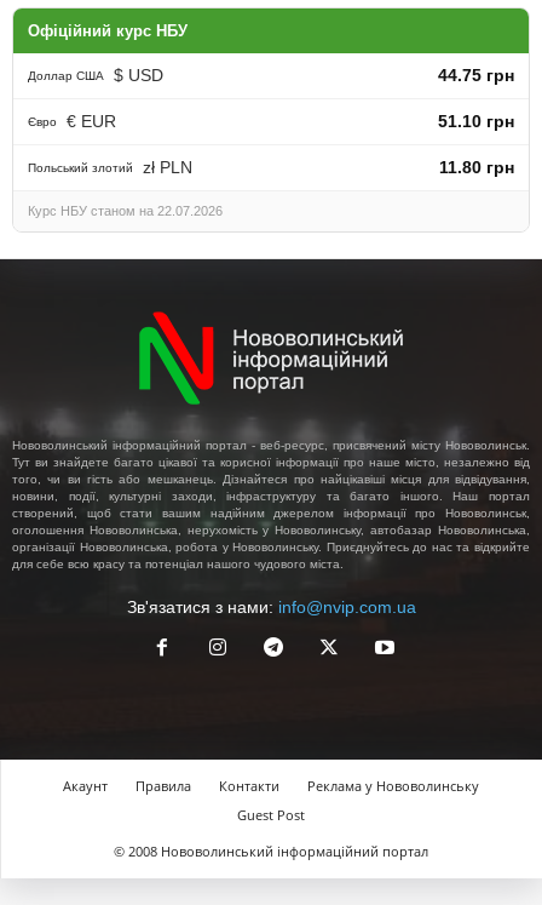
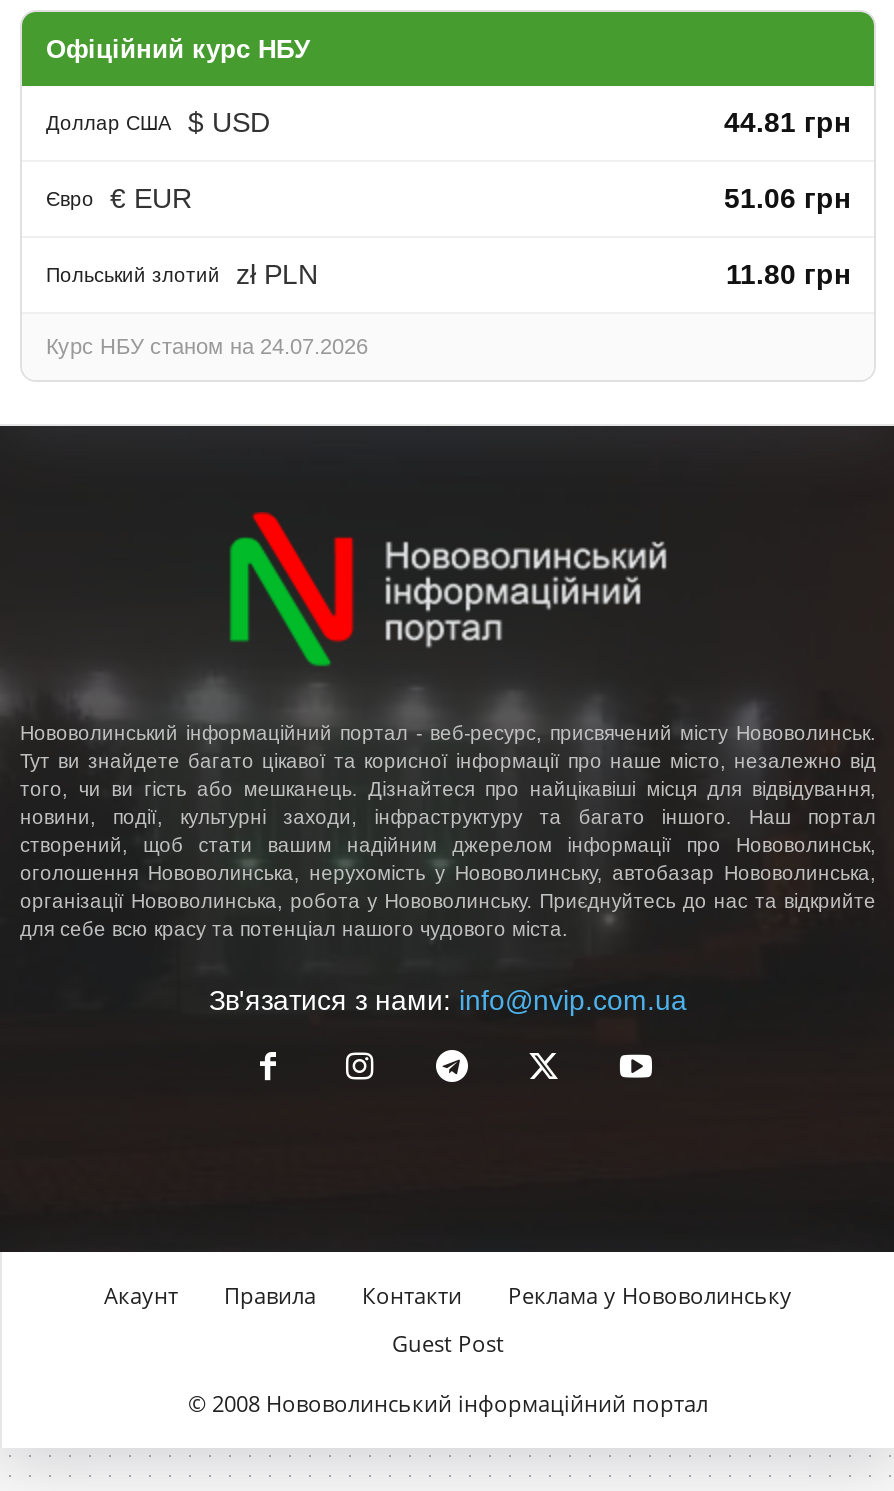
- 44.75 грн
+ 44.81 грн

- 51.10 грн
+ 51.06 грн

- Курс НБУ станом на 22.07.2026
+ Курс НБУ станом на 24.07.2026
